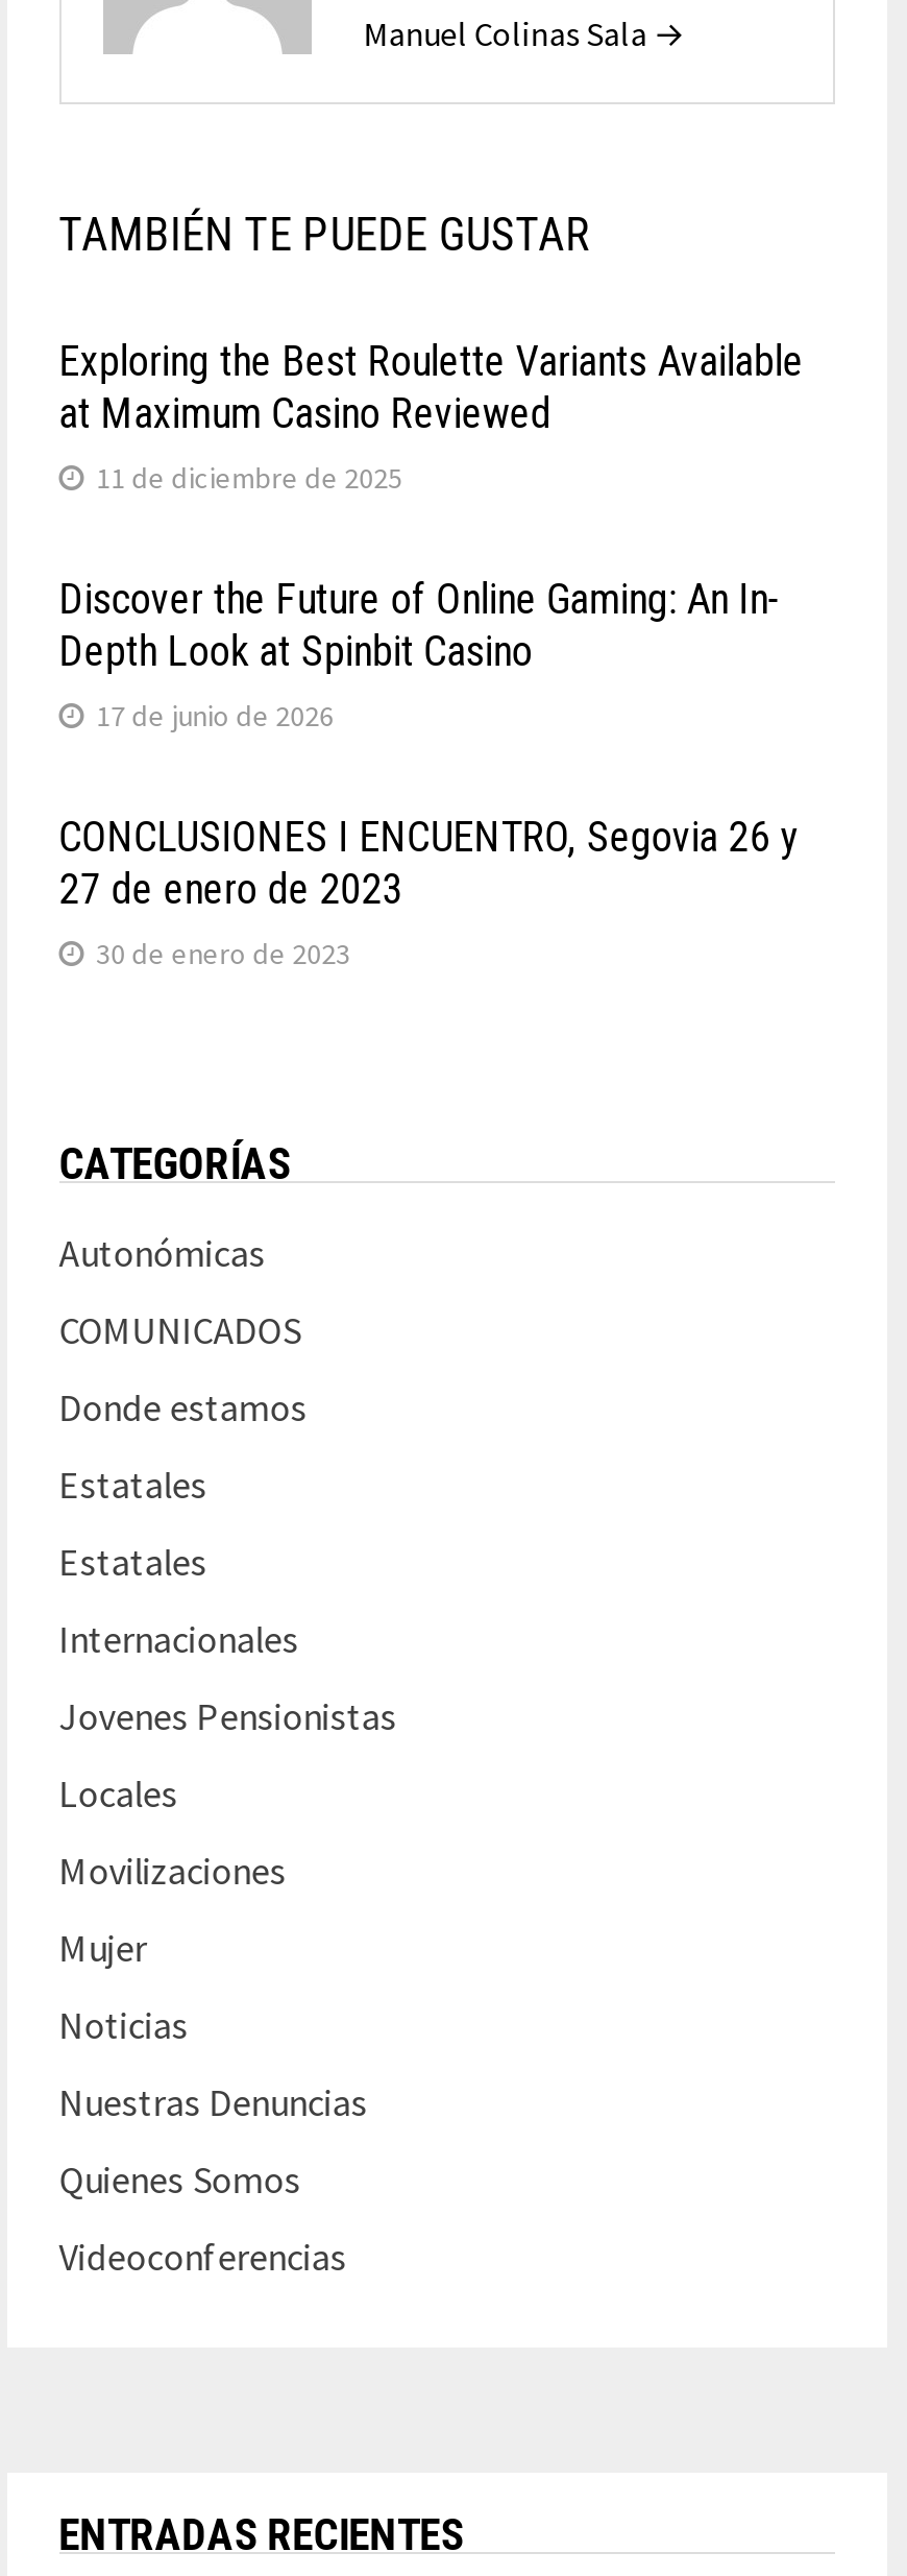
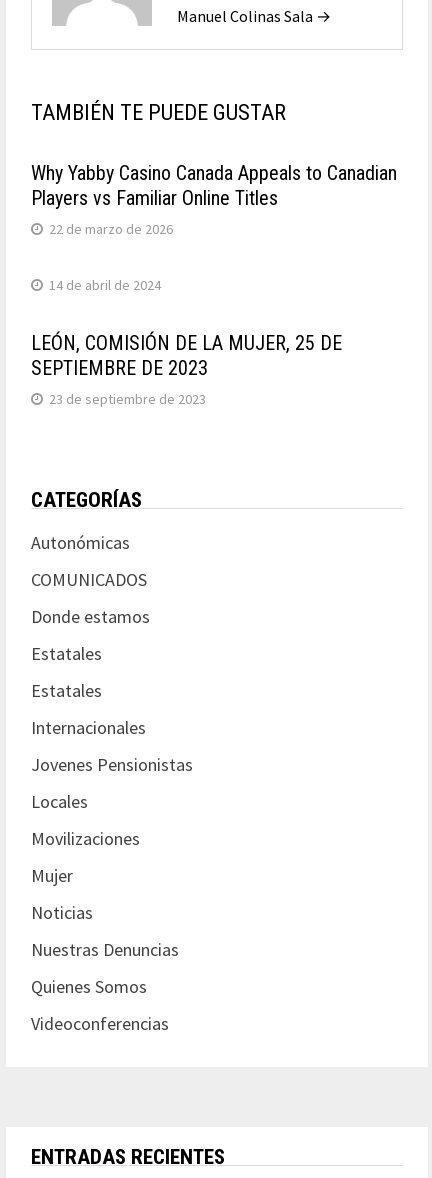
- Exploring the Best Roulette Variants Available
- at Maximum Casino Reviewed
- 11 de diciembre de 2025
+ Why Yabby Casino Canada Appeals to Canadian
+ Players vs Familiar Online Titles
+ 22 de marzo de 2026

- Discover the Future of Online Gaming: An In-
- Depth Look at Spinbit Casino
- 17 de junio de 2026
+ 14 de abril de 2024

- CONCLUSIONES I ENCUENTRO, Segovia 26 y
- 27 de enero de 2023
- 30 de enero de 2023
+ LEÓN, COMISIÓN DE LA MUJER, 25 DE
+ SEPTIEMBRE DE 2023
+ 23 de septiembre de 2023
